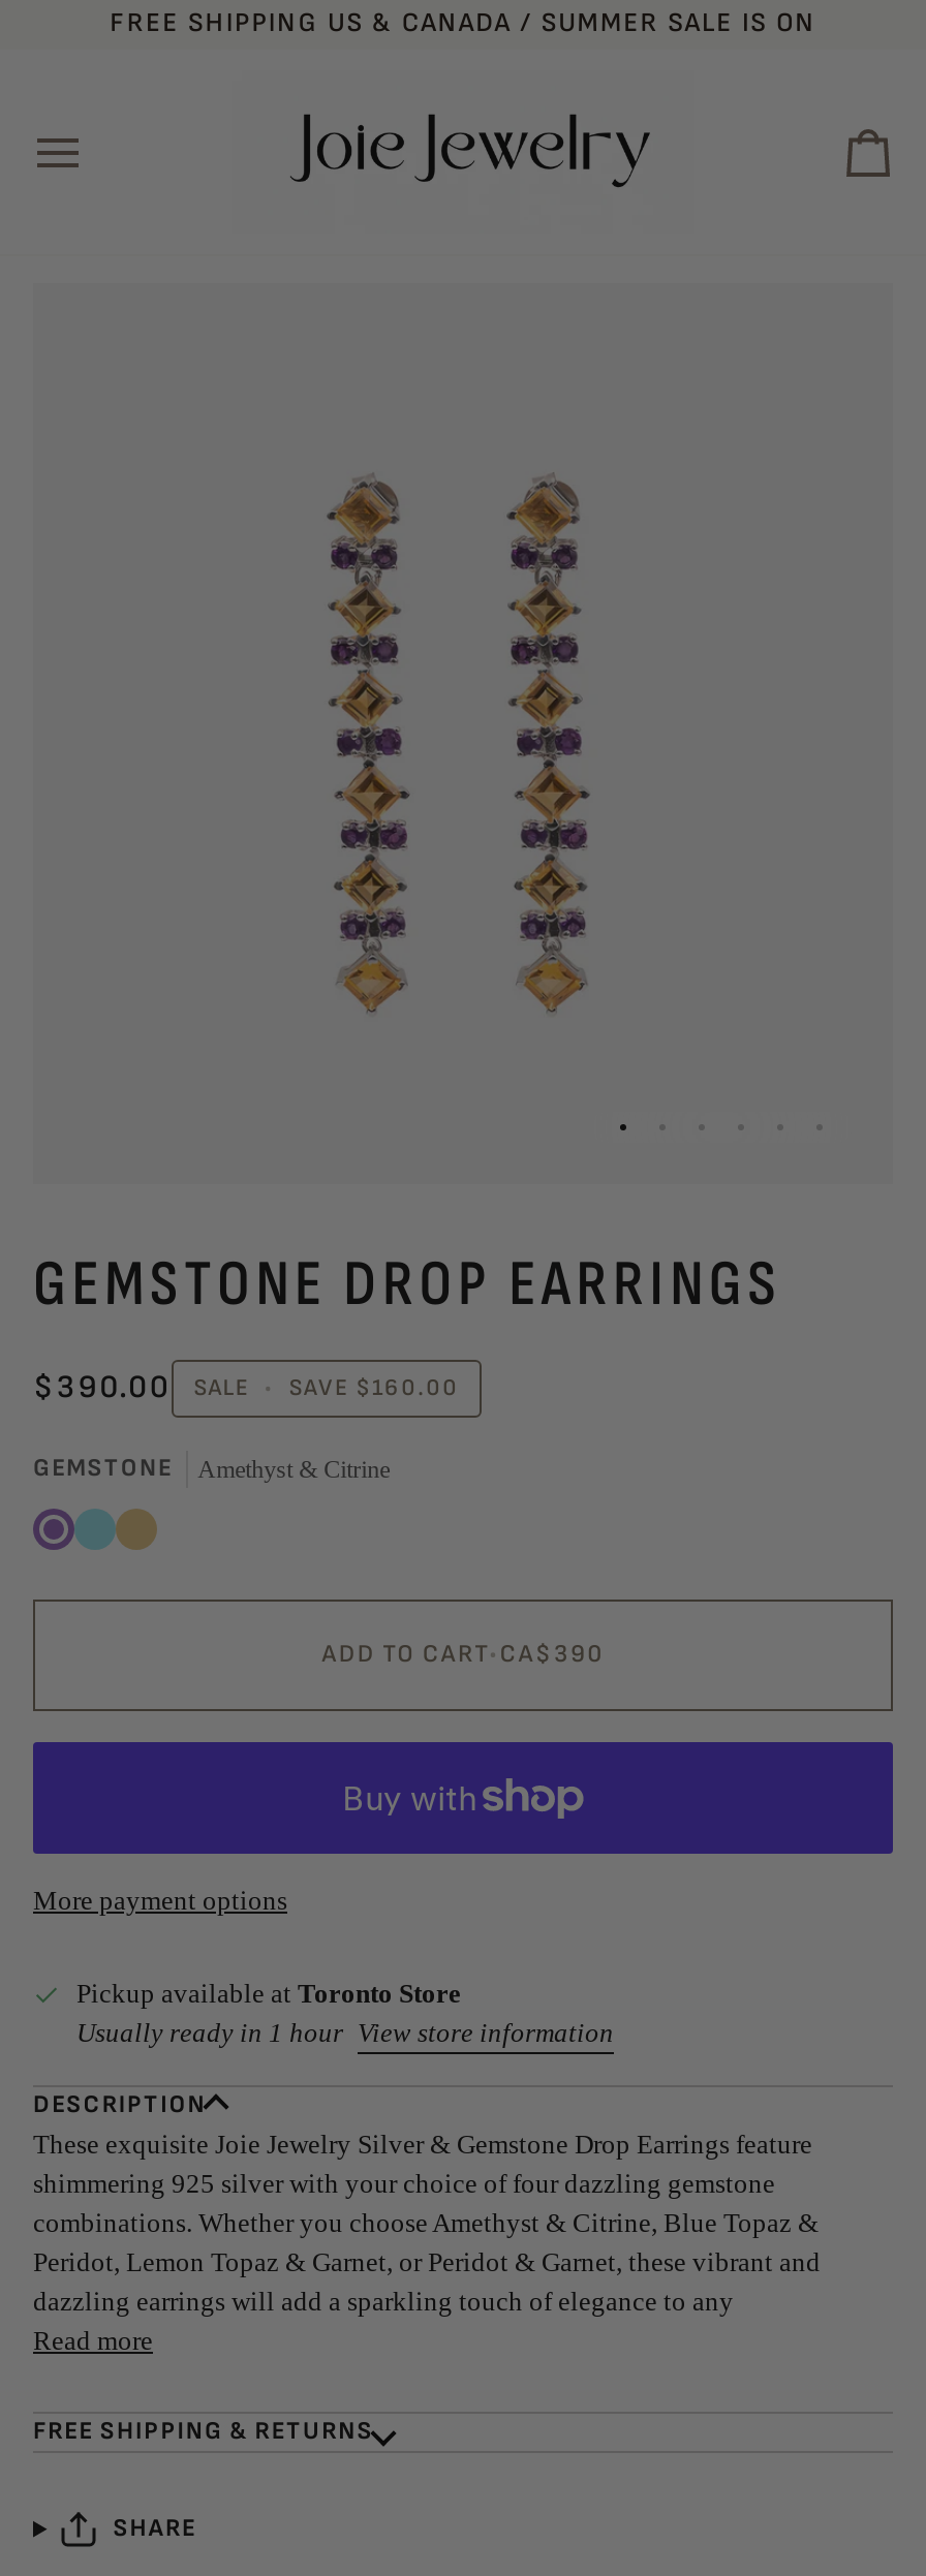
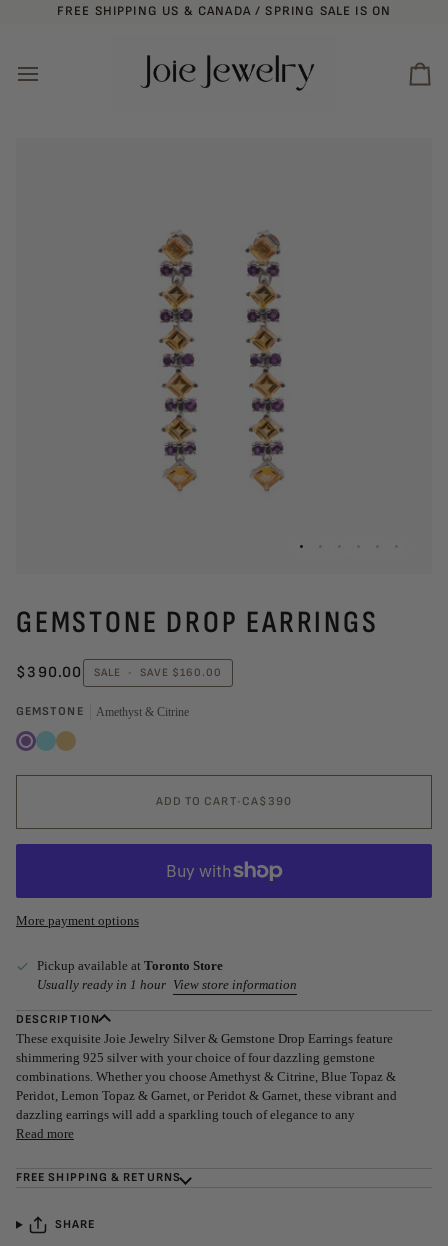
- FREE SHIPPING US & CANADA / SUMMER SALE IS ON
+ FREE SHIPPING US & CANADA / SPRING SALE IS ON
